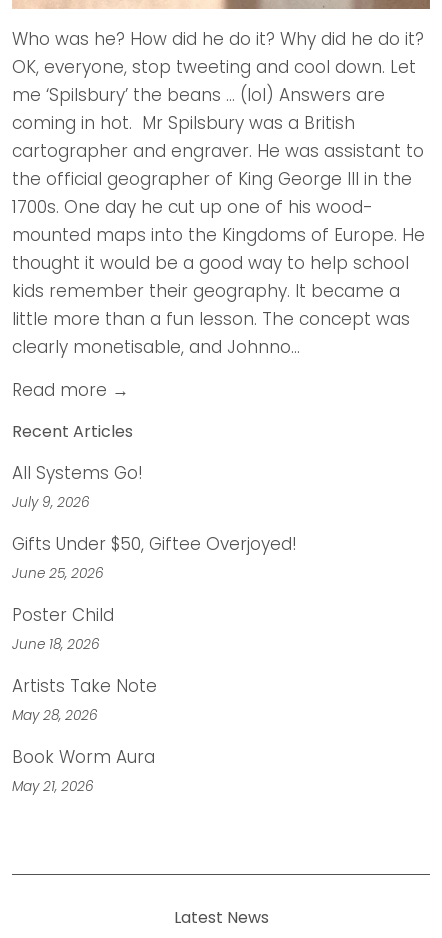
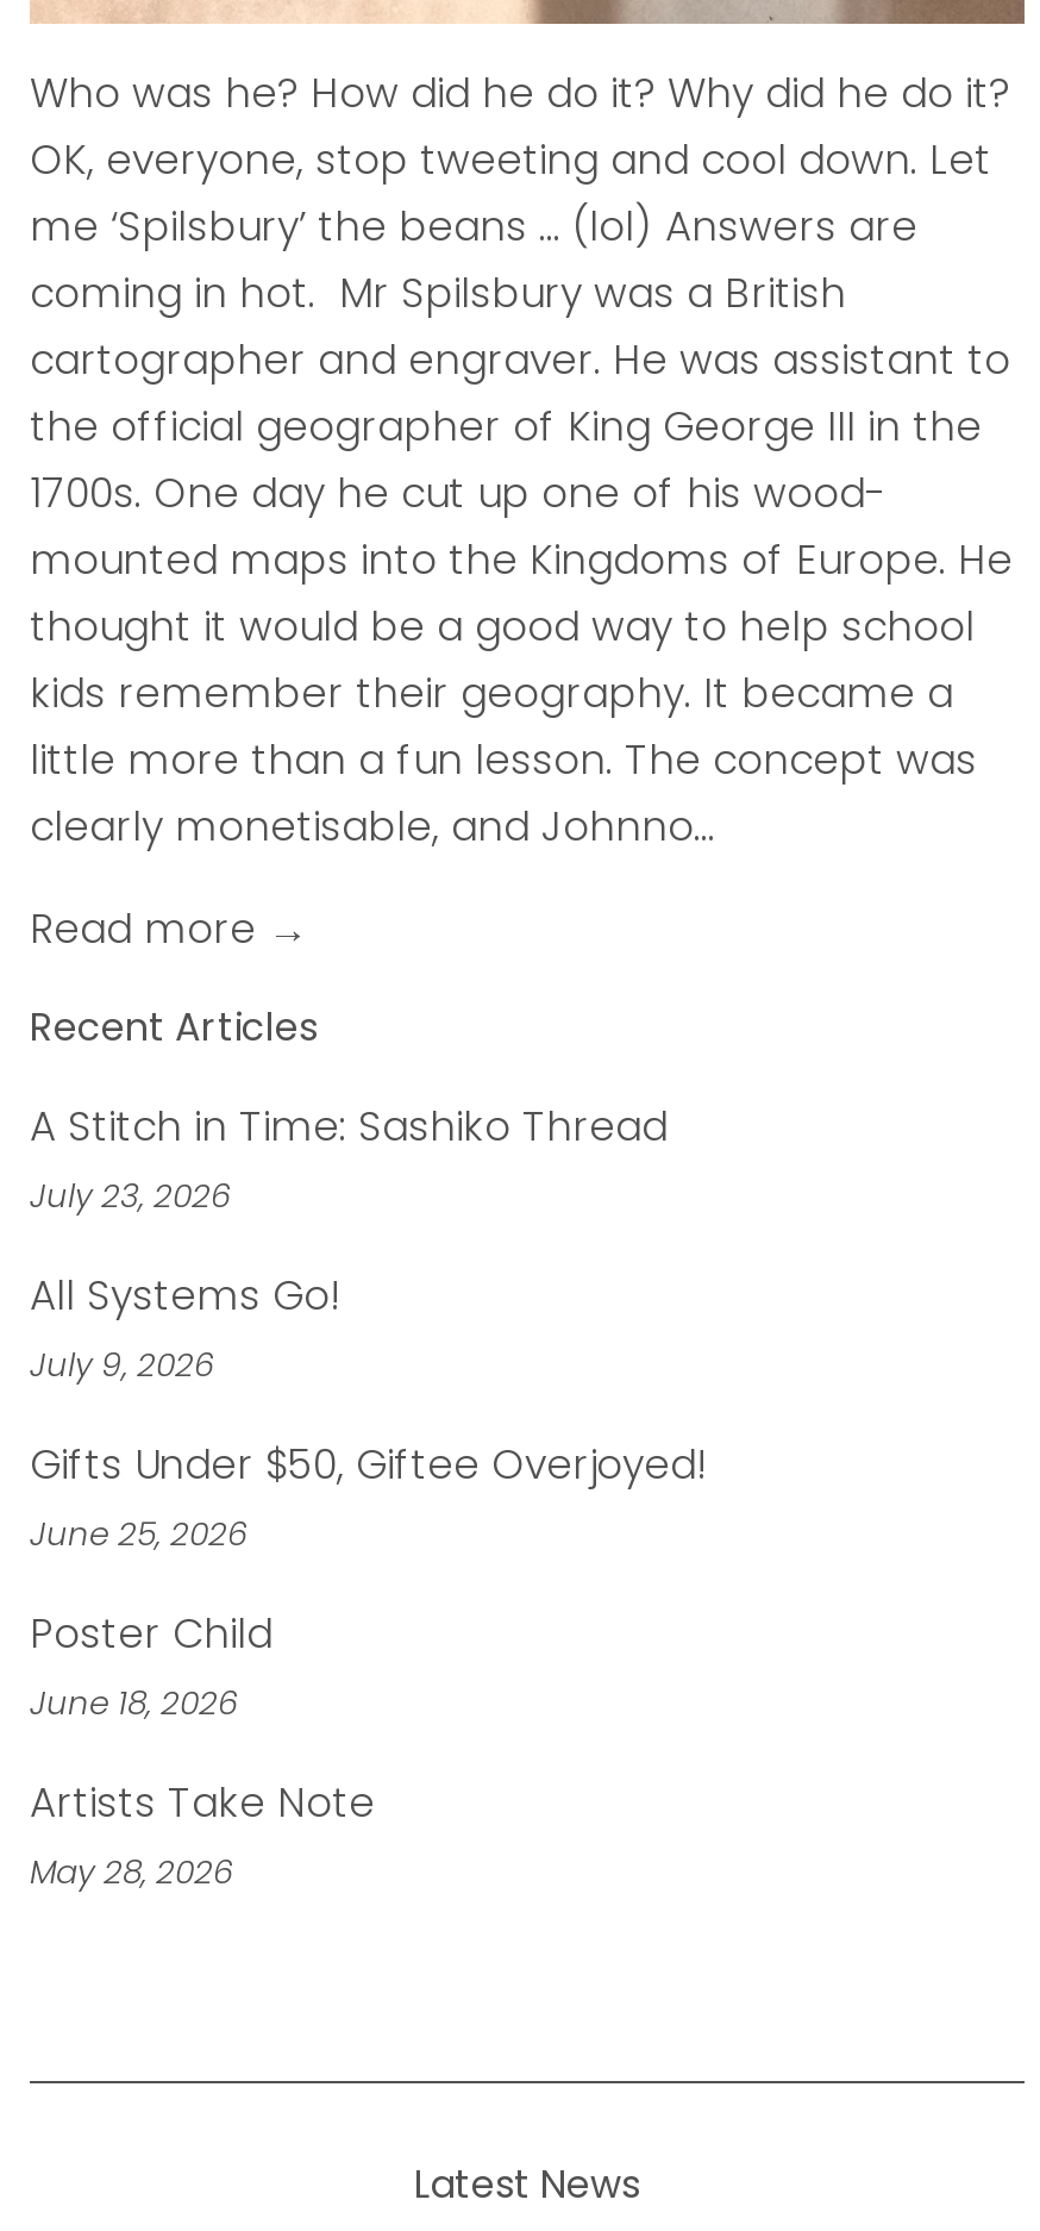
+ A Stitch in Time: Sashiko Thread
+ July 23, 2026

moved down: All Systems Go! | July 9, 2026 | Gifts Under $50, Giftee Overjoyed! | June 25, 2026 | Poster Child | June 18, 2026 | Artists Take Note | May 28, 2026

- Book Worm Aura
- May 21, 2026
